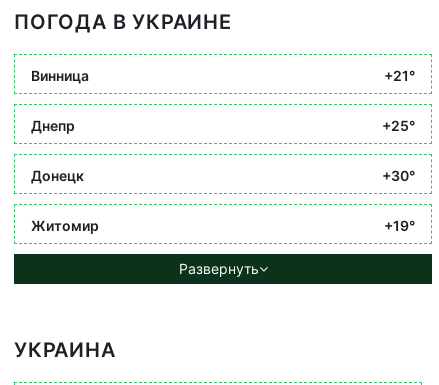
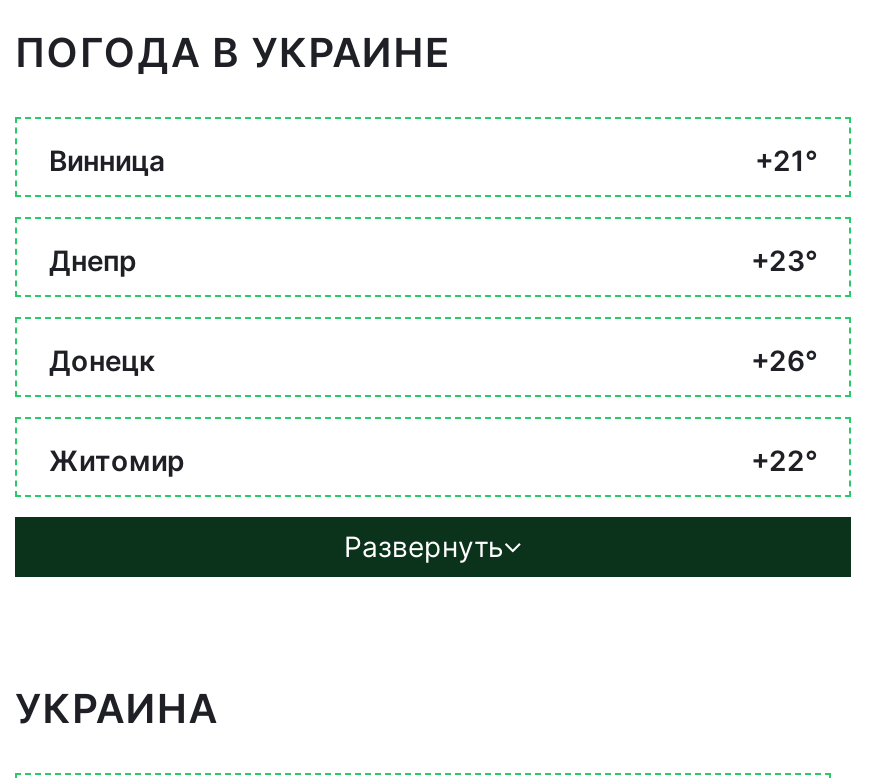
- +25°
+ +23°

- +30°
+ +26°

- +19°
+ +22°
